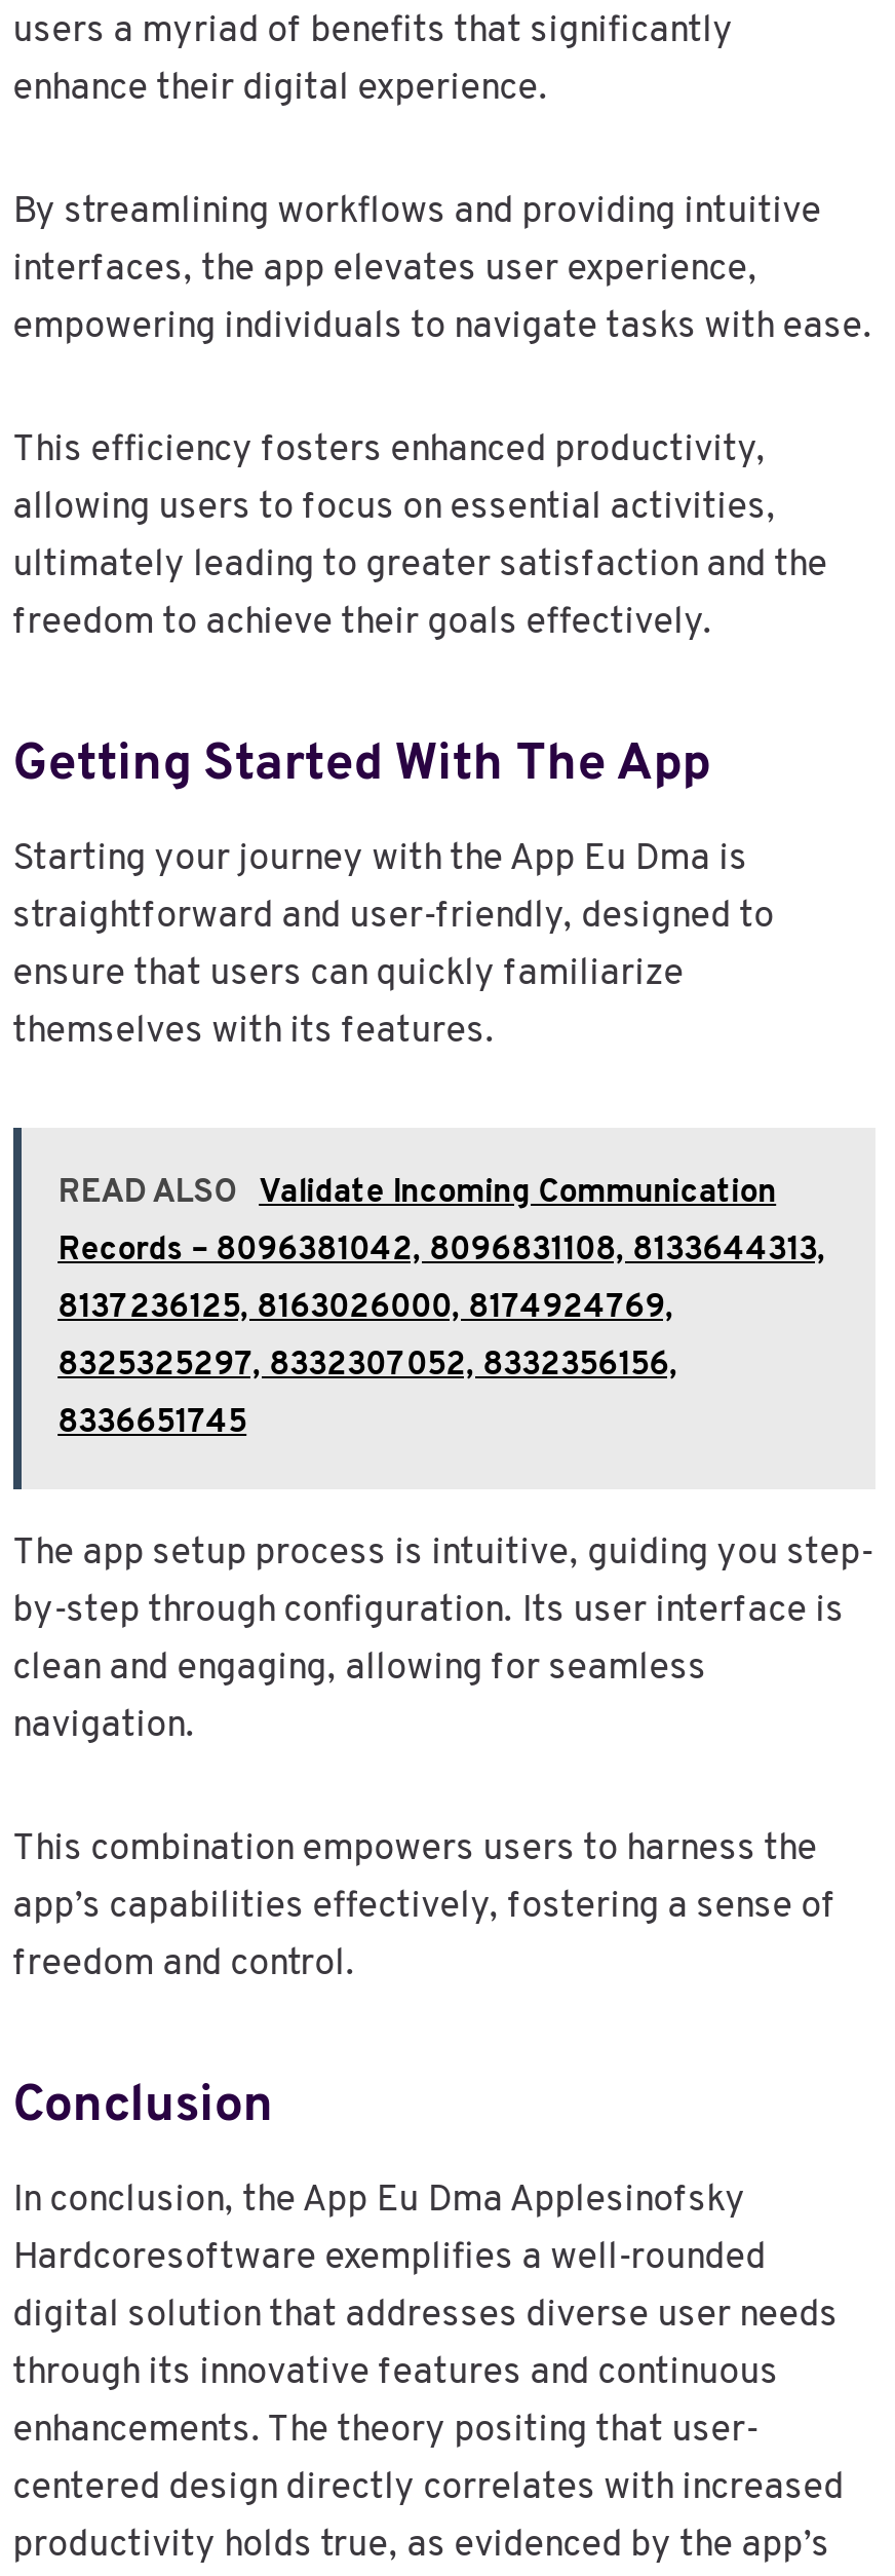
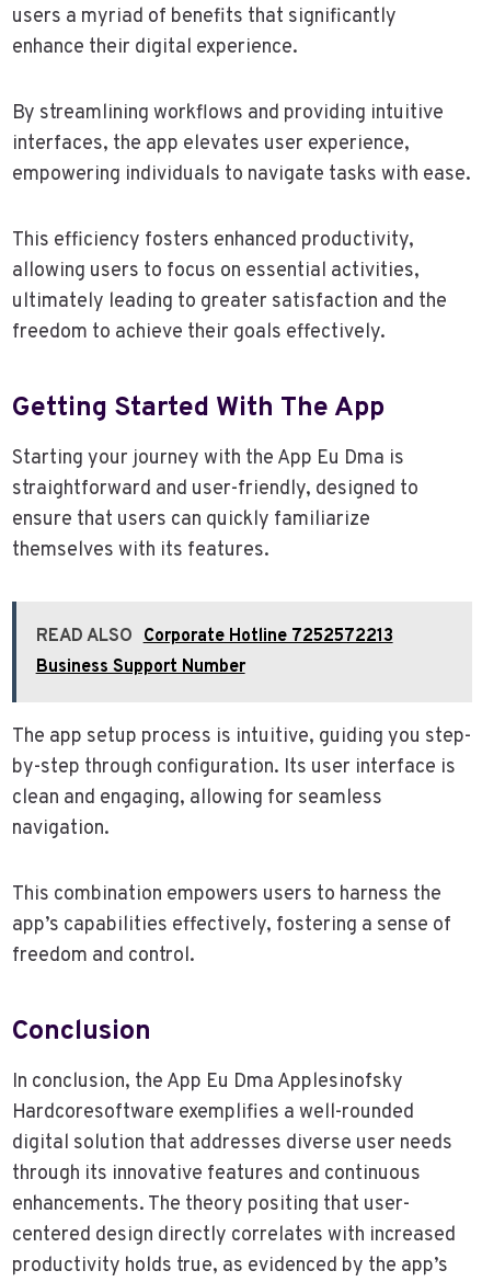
- READ ALSO Validate Incoming Communication
- Records – 8096381042, 8096831108, 8133644313,
- 8137236125, 8163026000, 8174924769,
- 8325325297, 8332307052, 8332356156,
- 8336651745
+ READ ALSO Corporate Hotline 7252572213
+ Business Support Number
